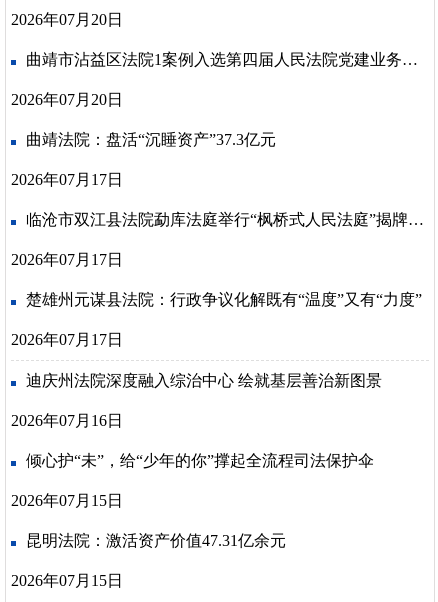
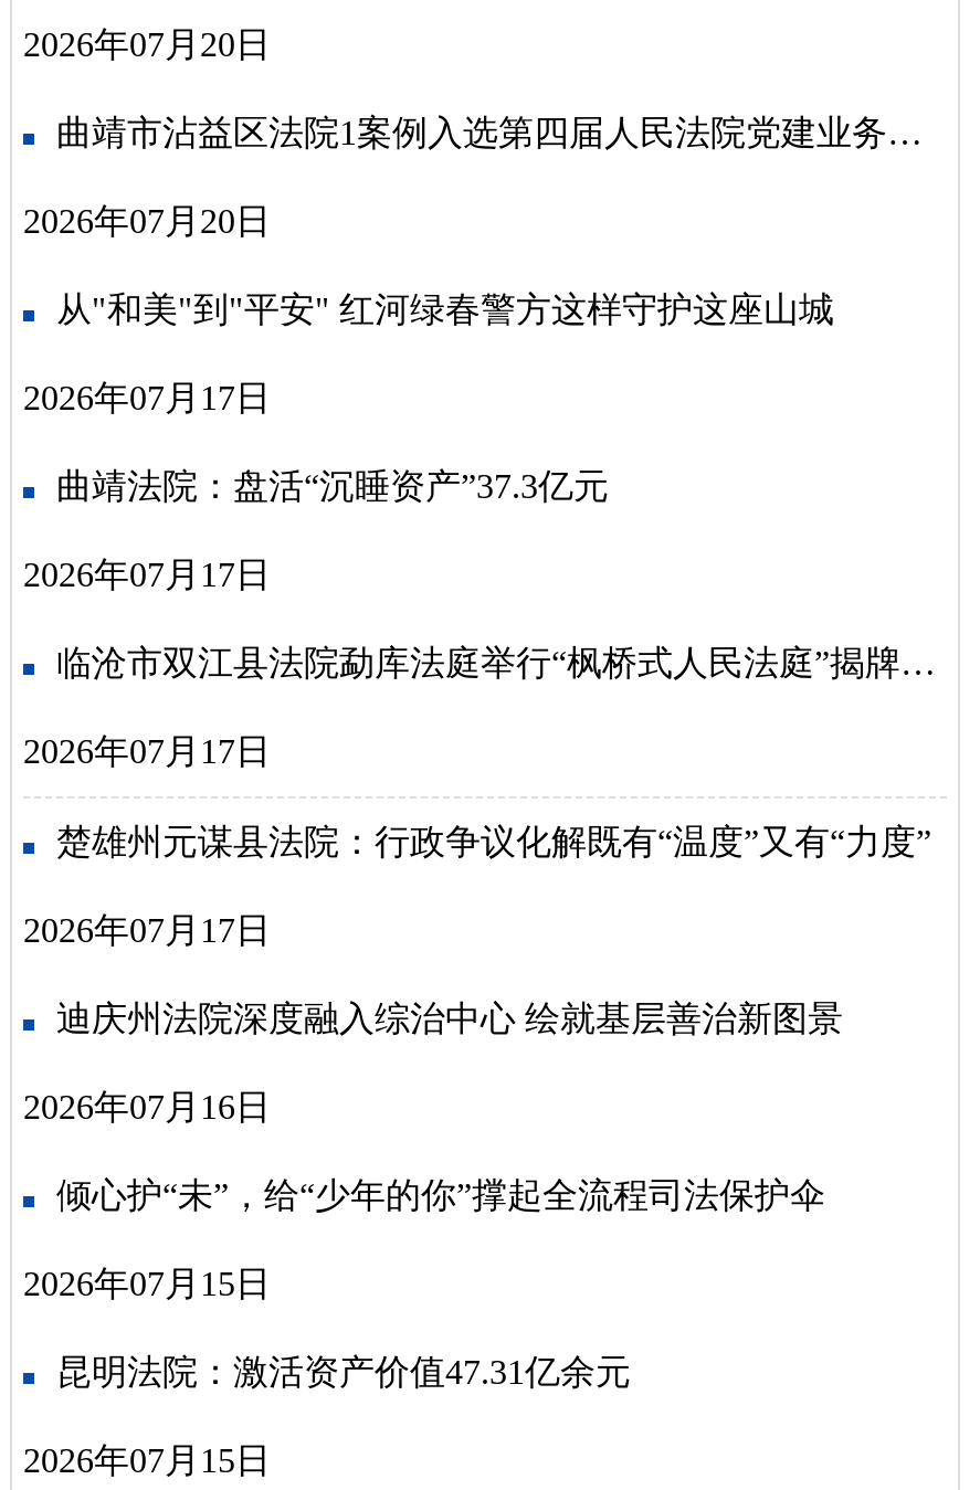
+ 从"和美"到"平安" 红河绿春警方这样守护这座山城
+ 2026年07月17日
